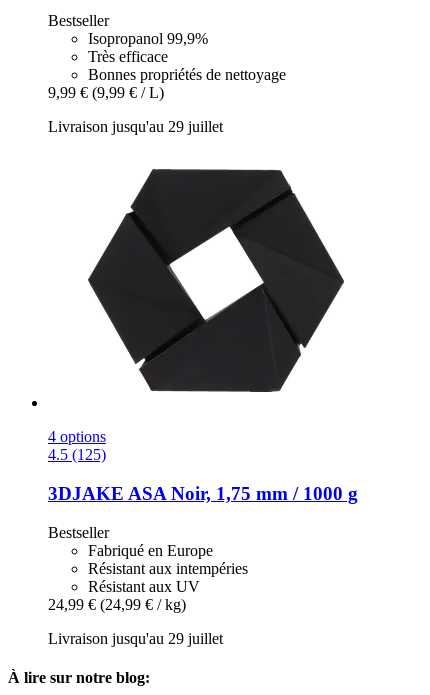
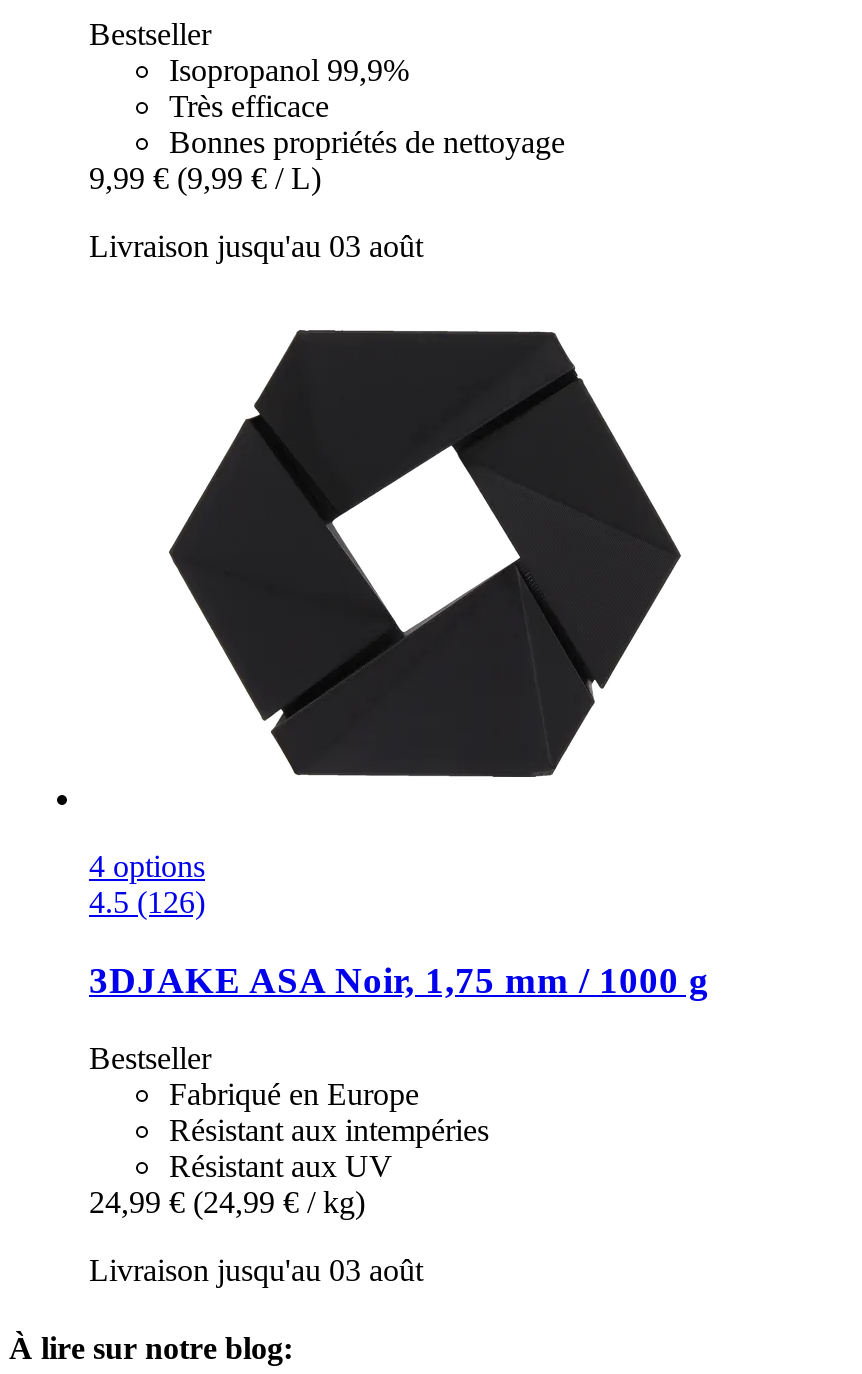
- Livraison jusqu'au 29 juillet
+ Livraison jusqu'au 03 août

- 4.5 (125)
+ 4.5 (126)

- Livraison jusqu'au 29 juillet
+ Livraison jusqu'au 03 août
